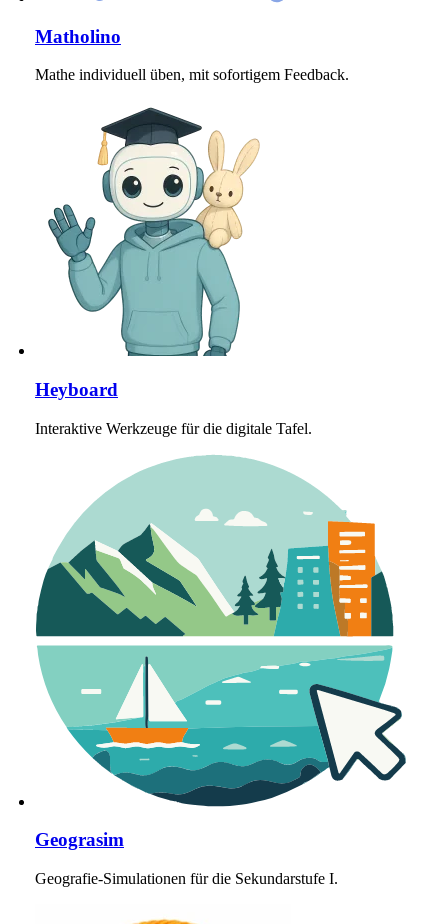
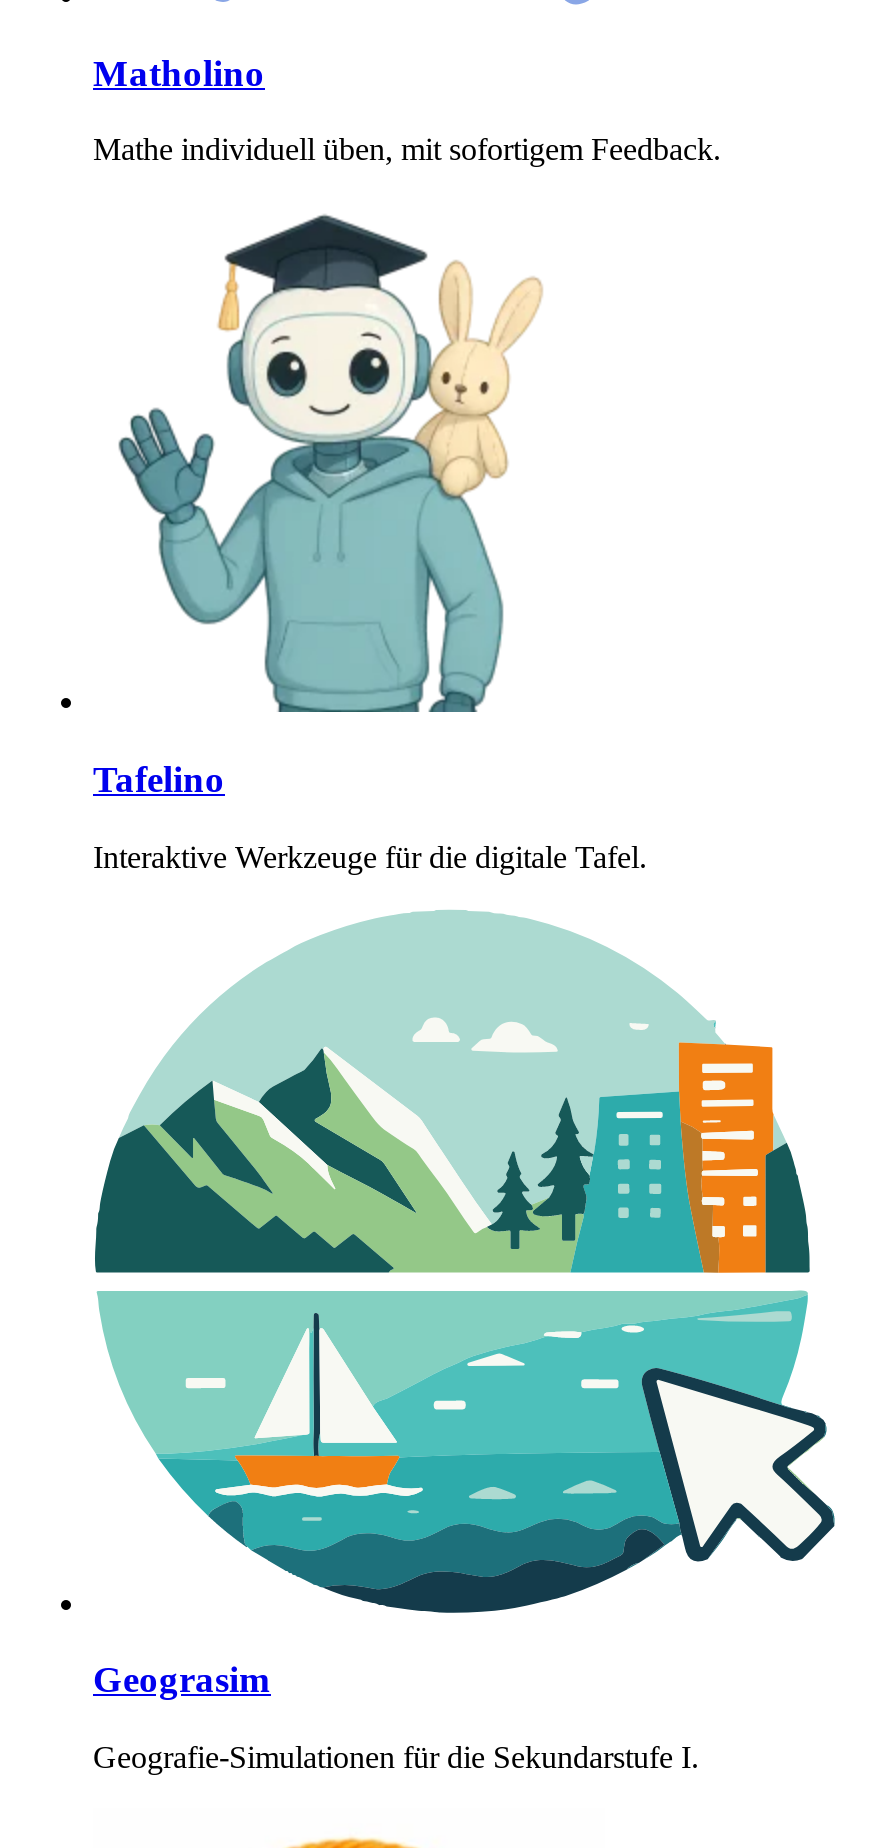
- Heyboard
+ Tafelino
